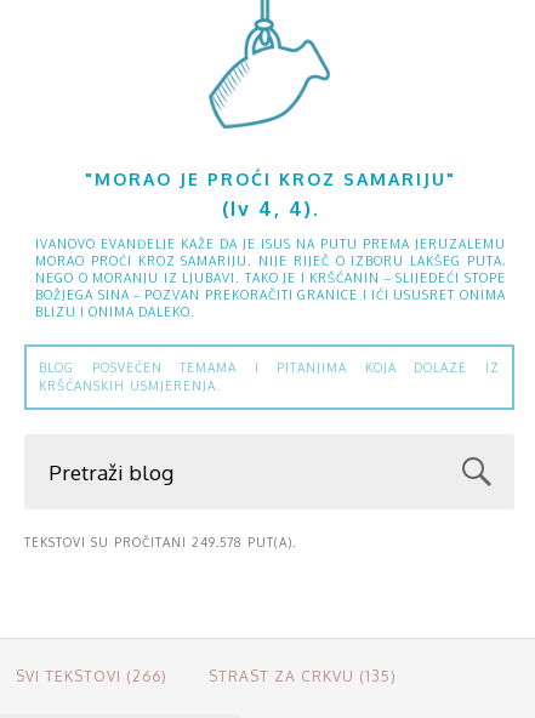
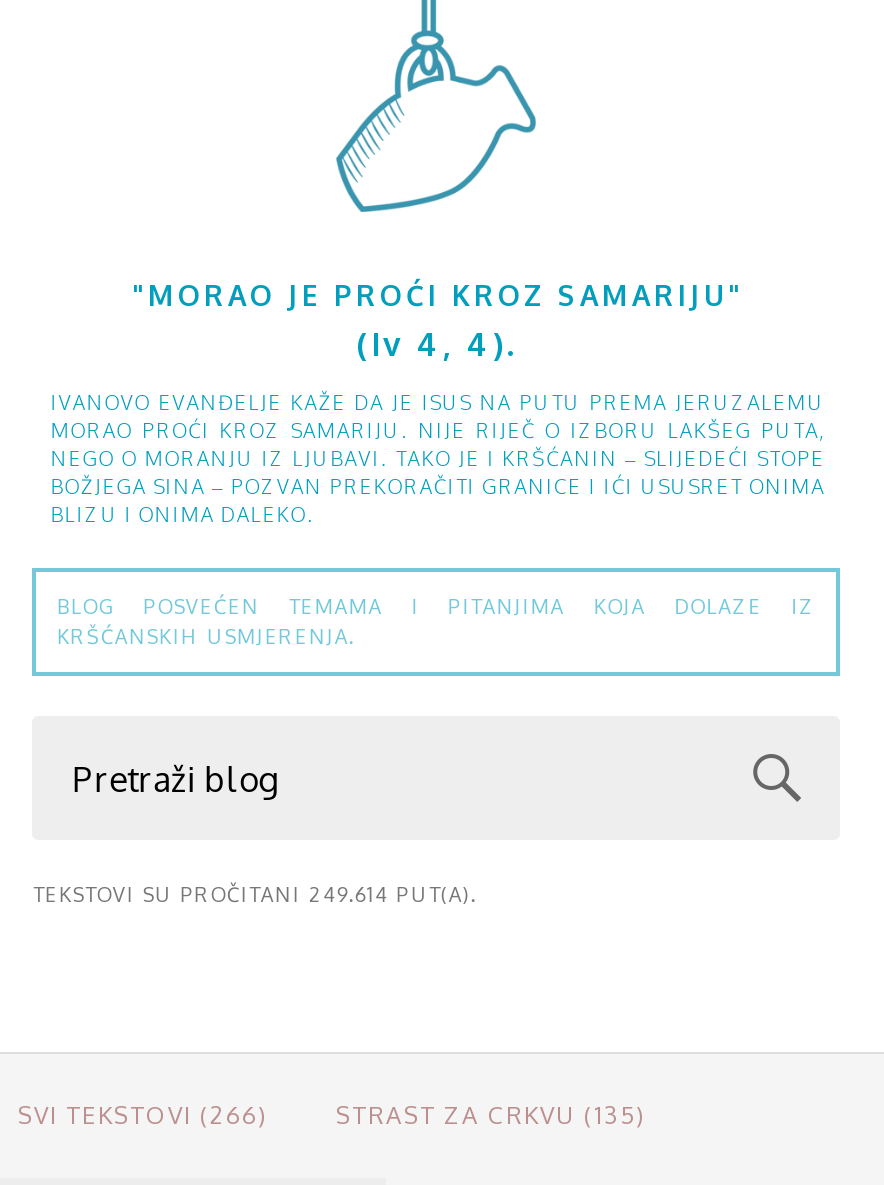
- TEKSTOVI SU PROČITANI 249.578 PUT(A).
+ TEKSTOVI SU PROČITANI 249.614 PUT(A).
